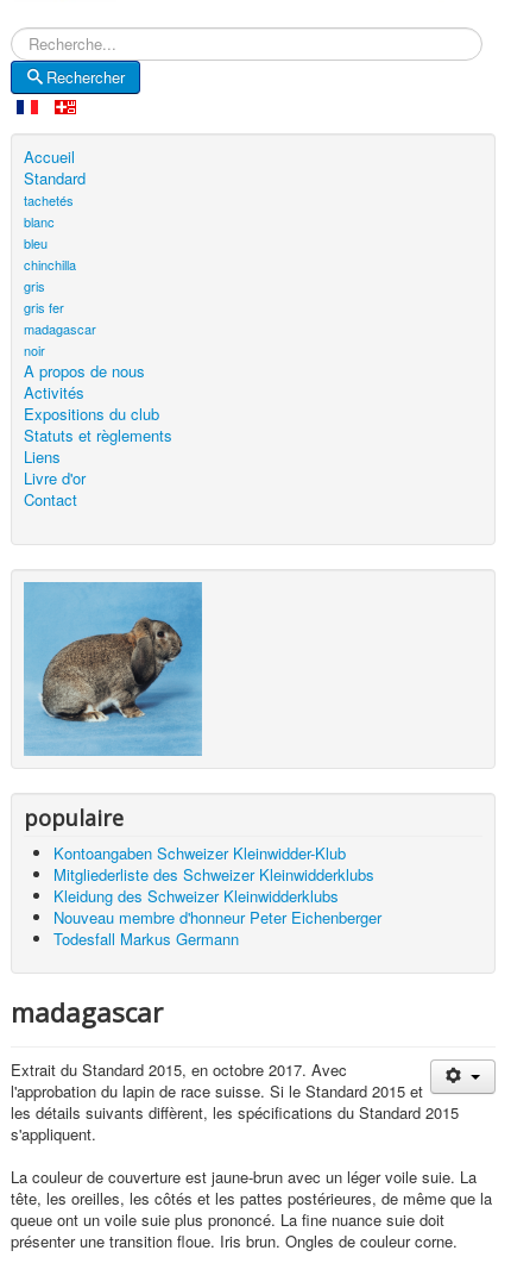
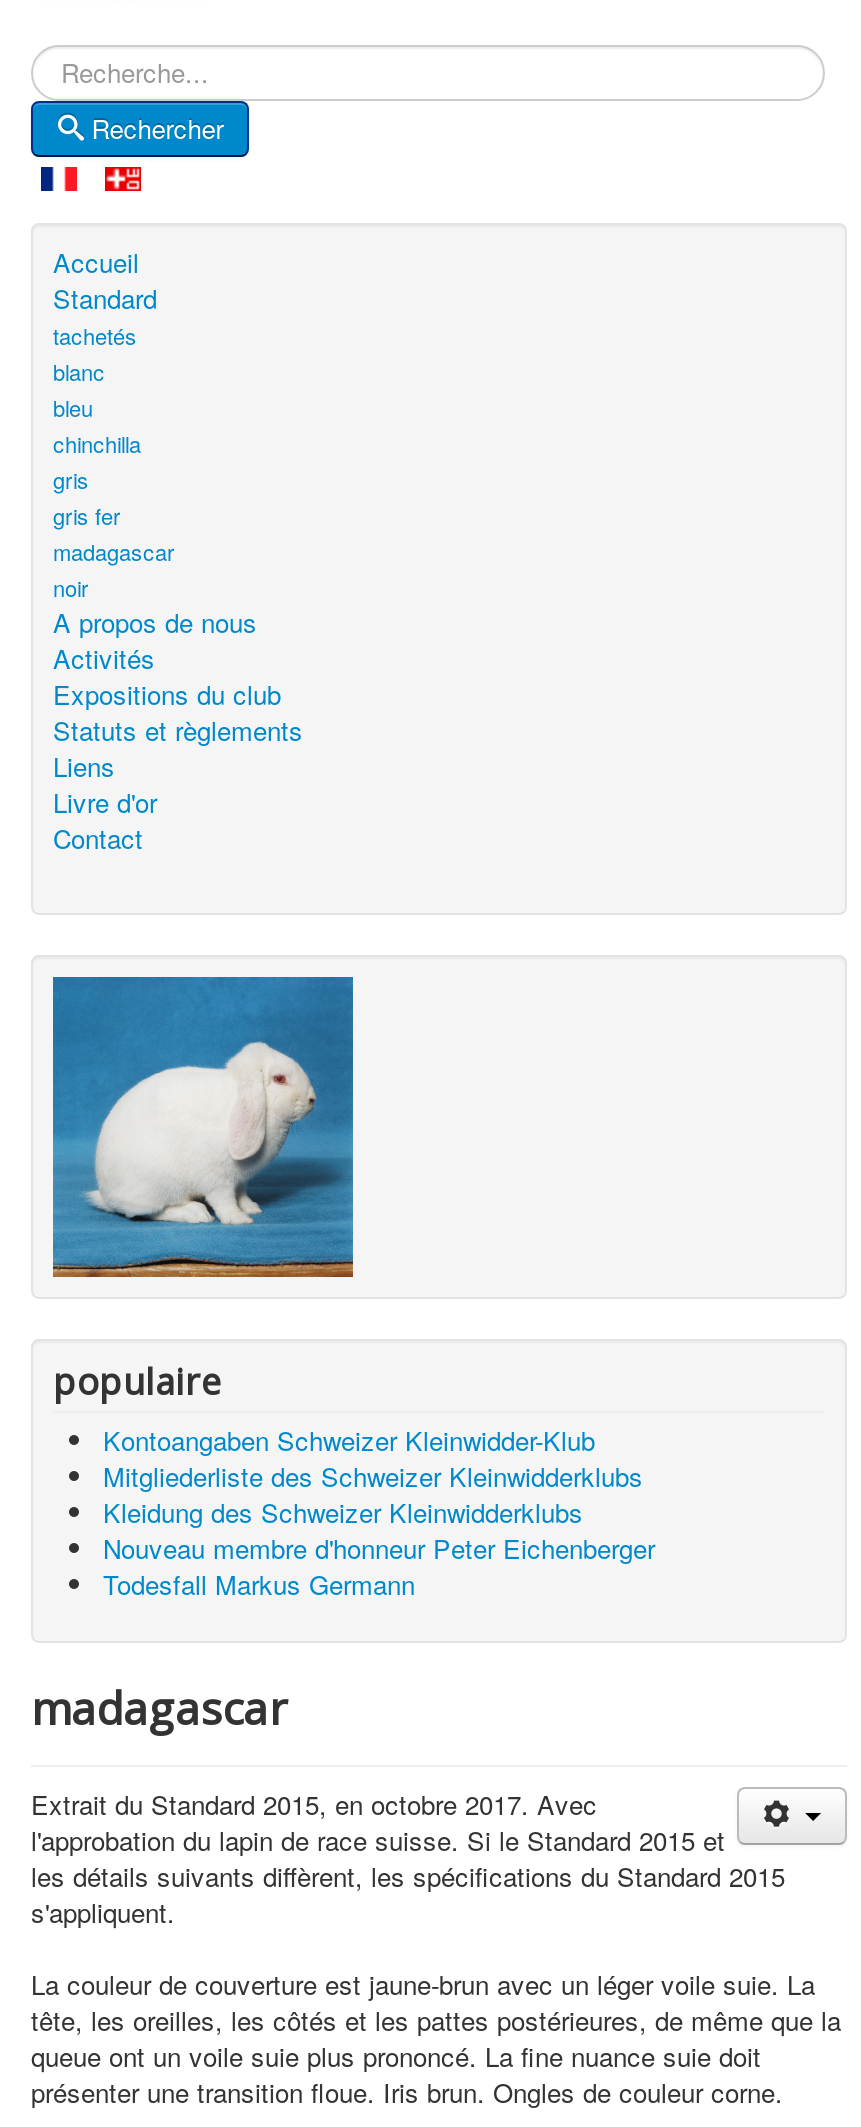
- [image]
+ [image]
